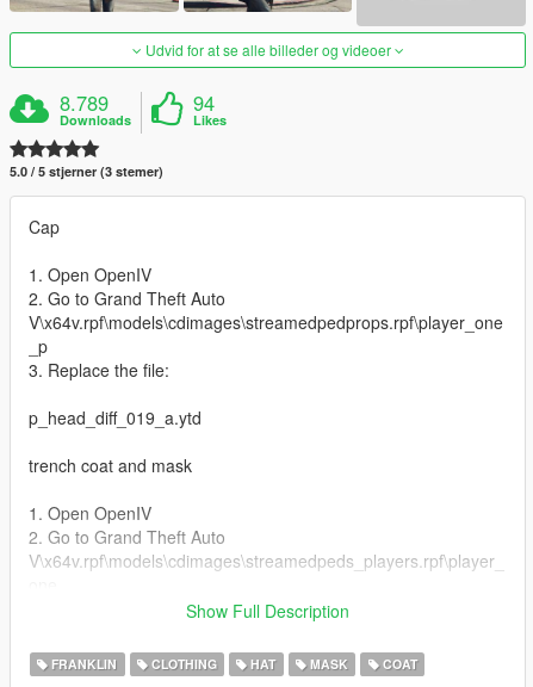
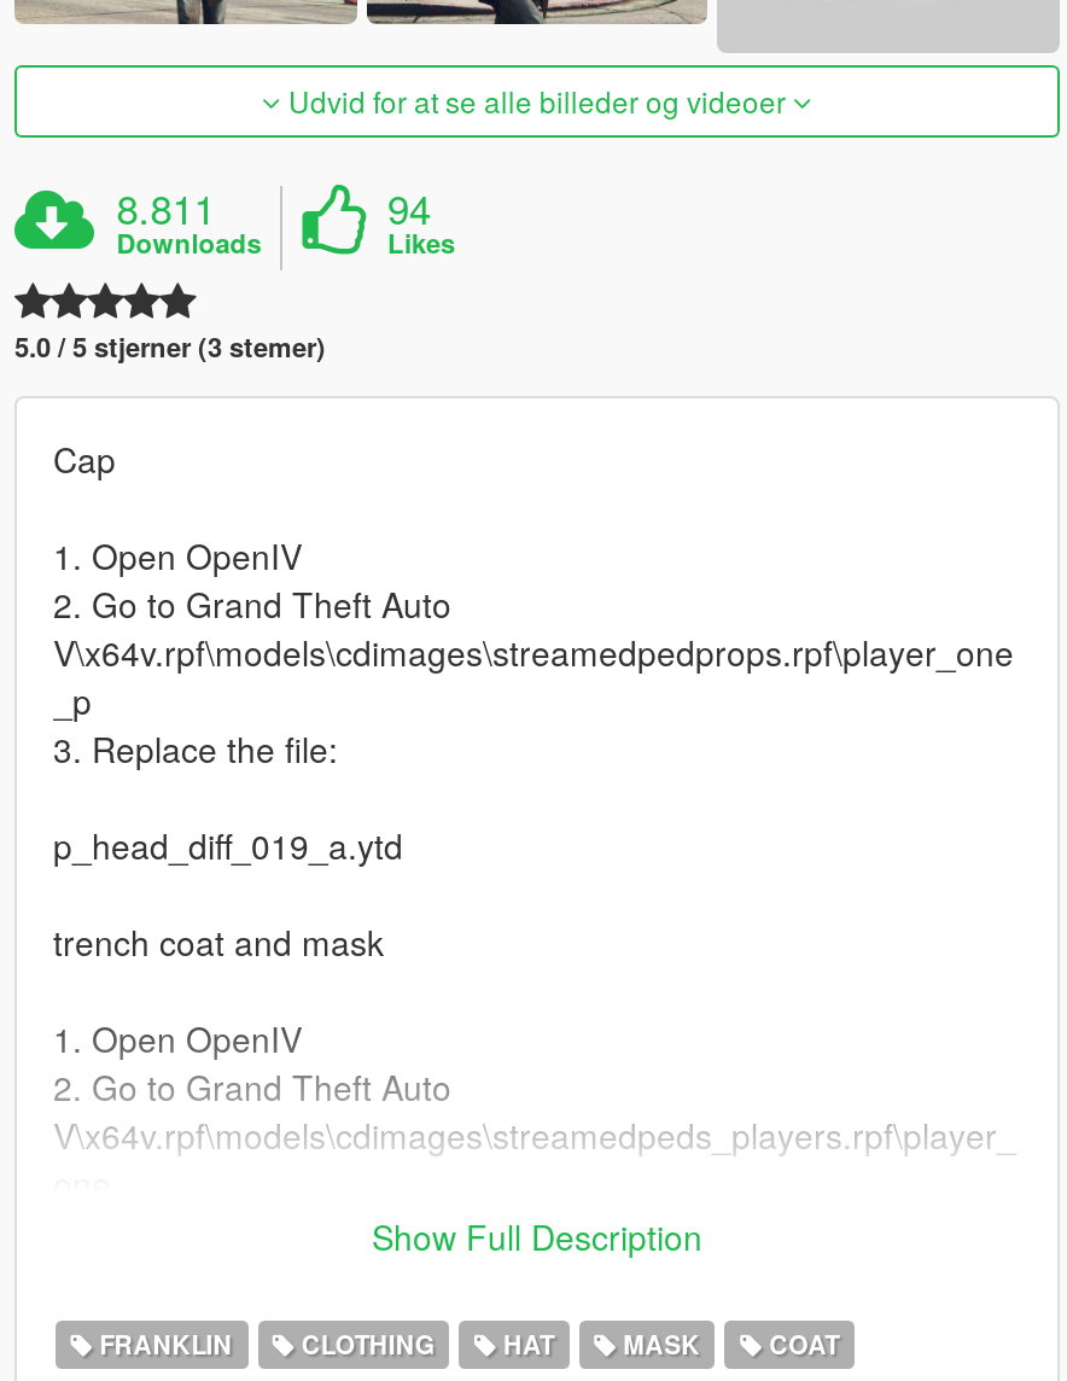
- 8.789
+ 8.811
